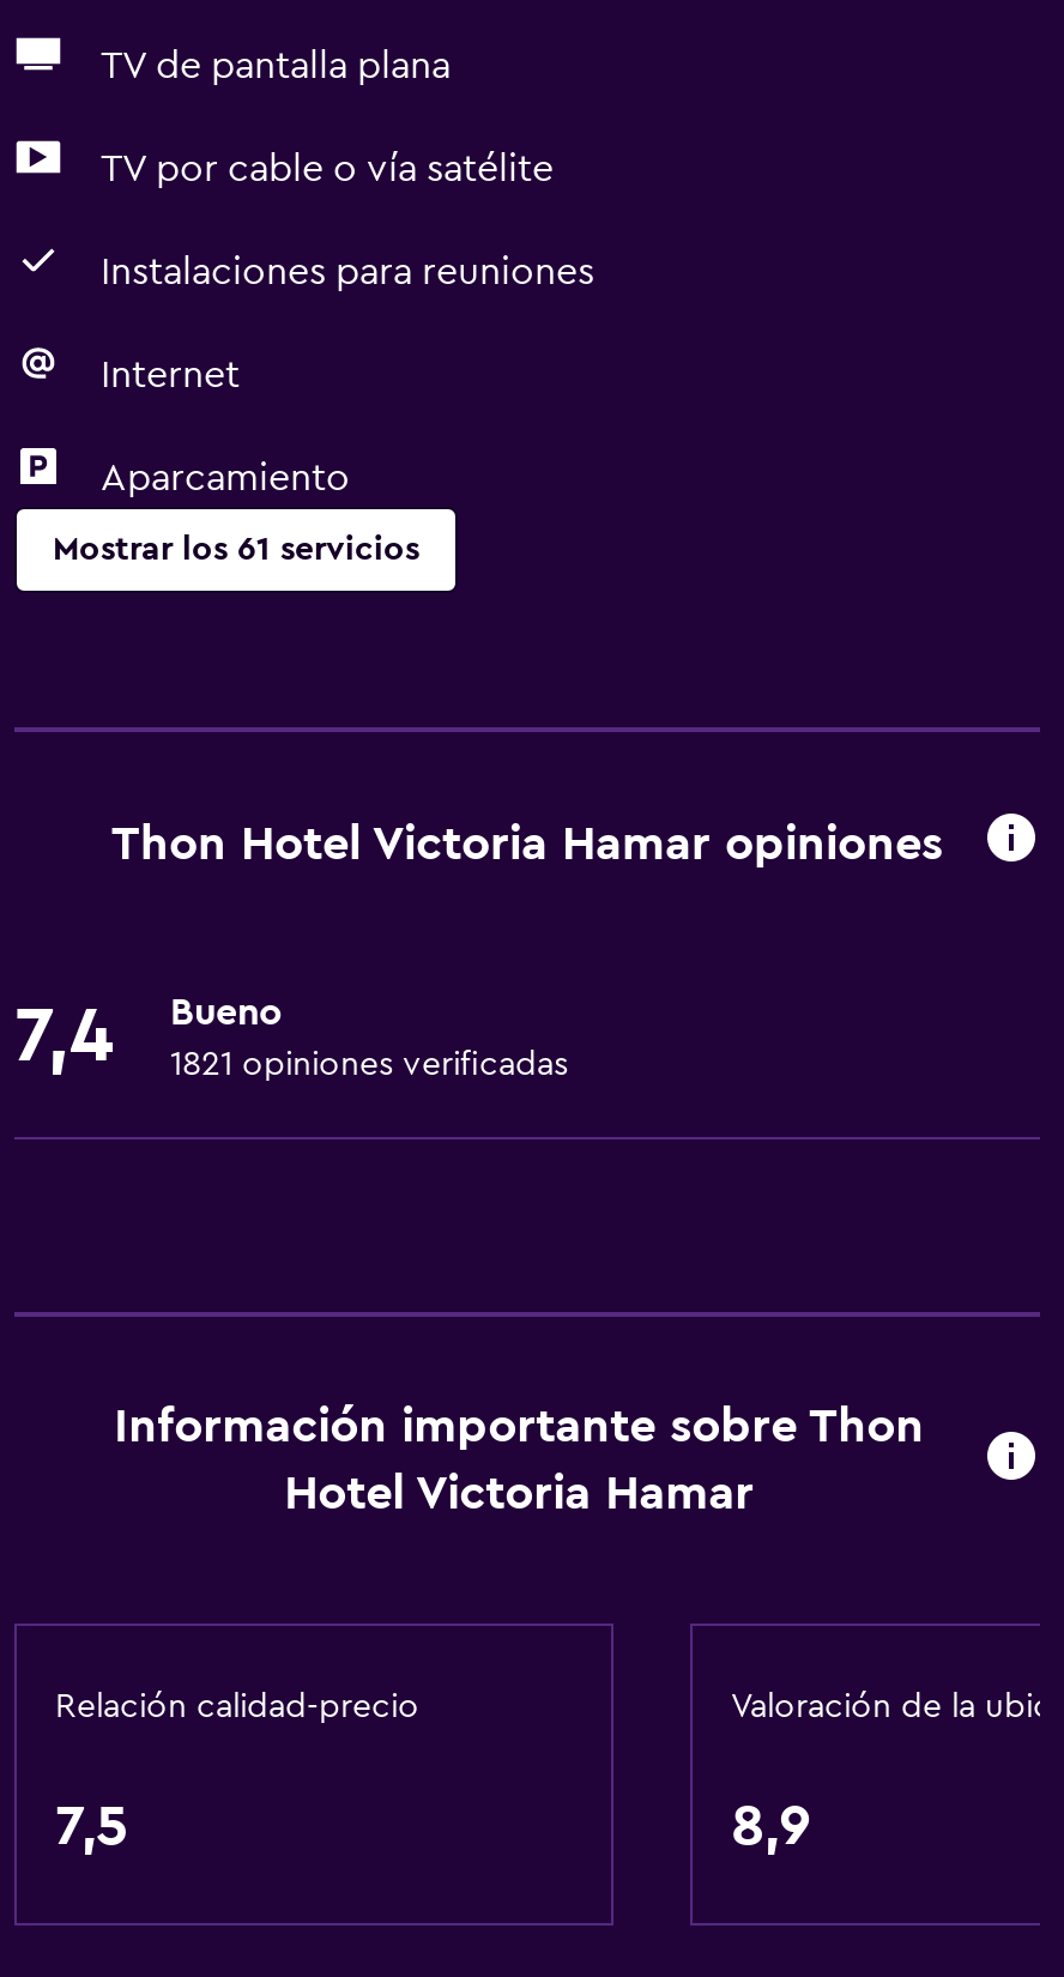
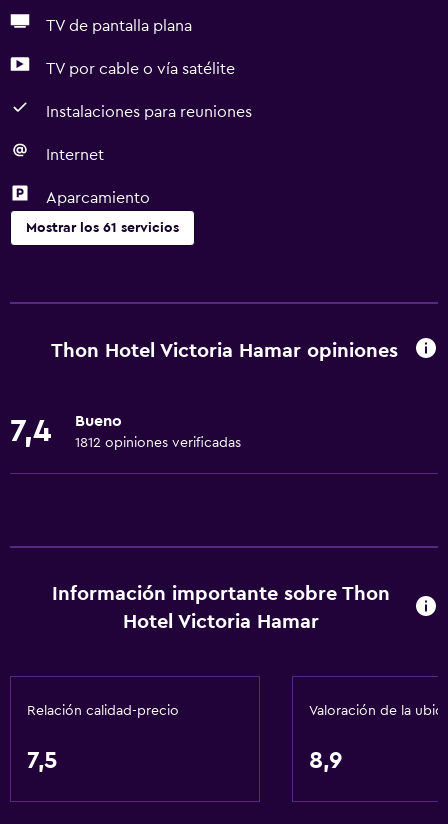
- 1821 opiniones verificadas
+ 1812 opiniones verificadas
